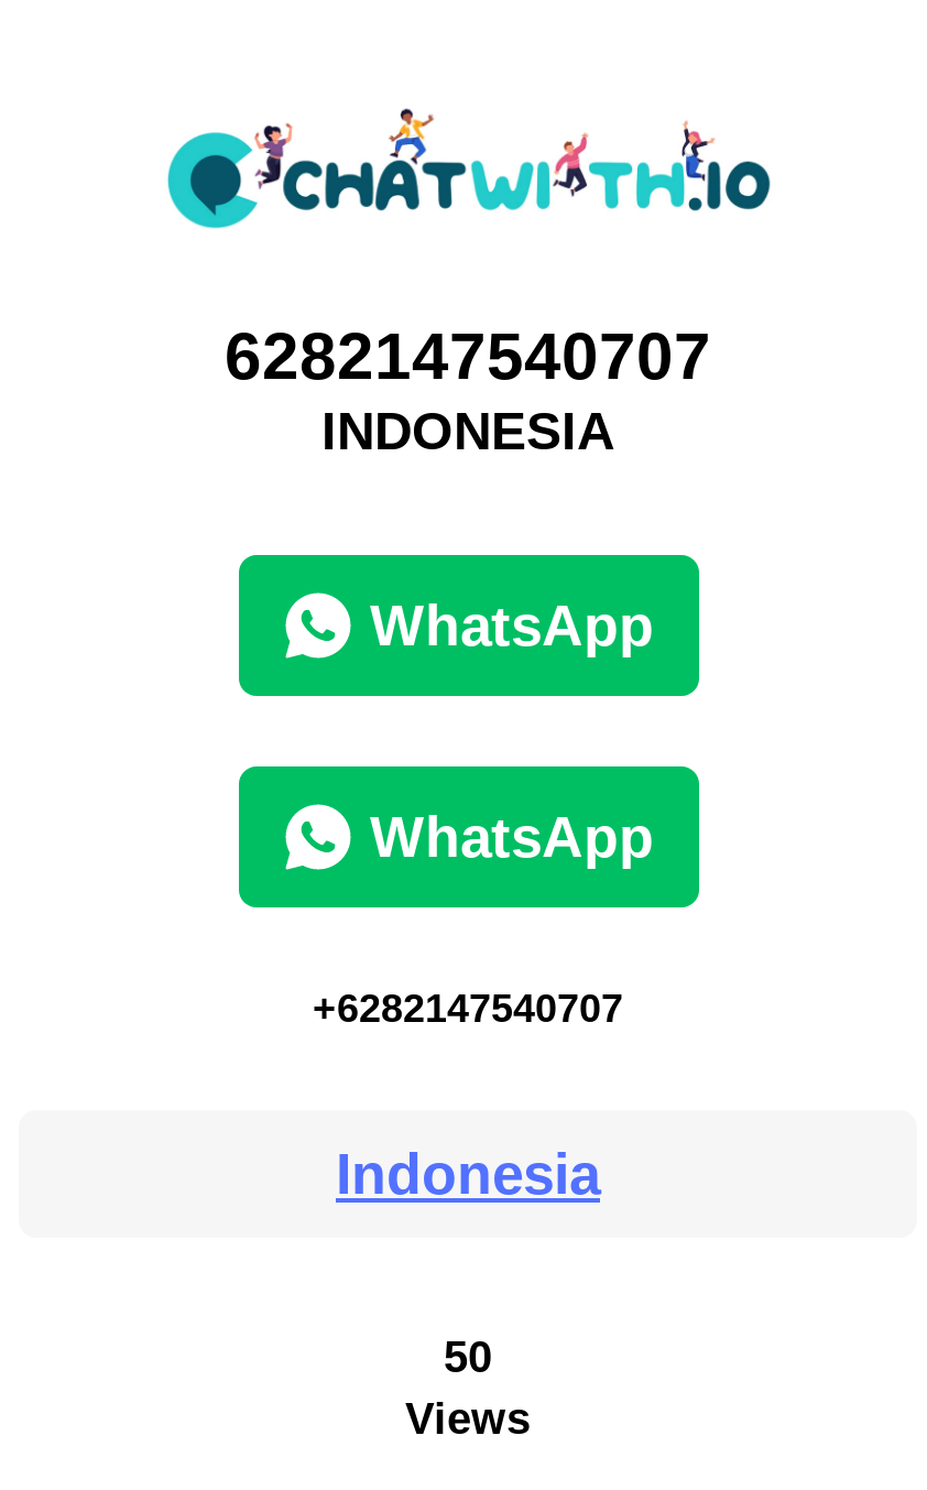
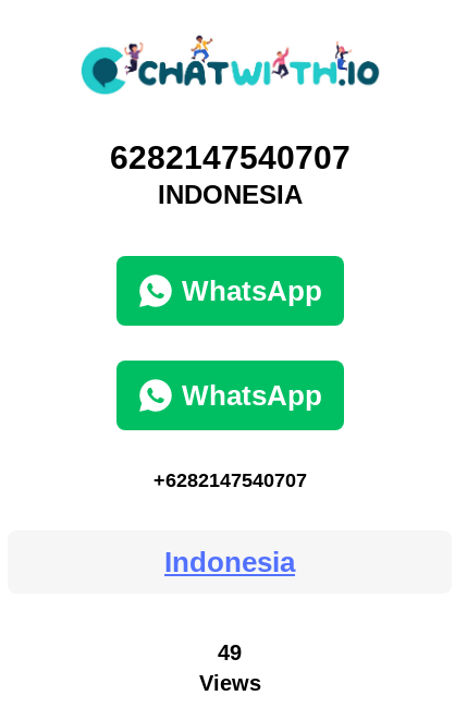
- 50
+ 49
